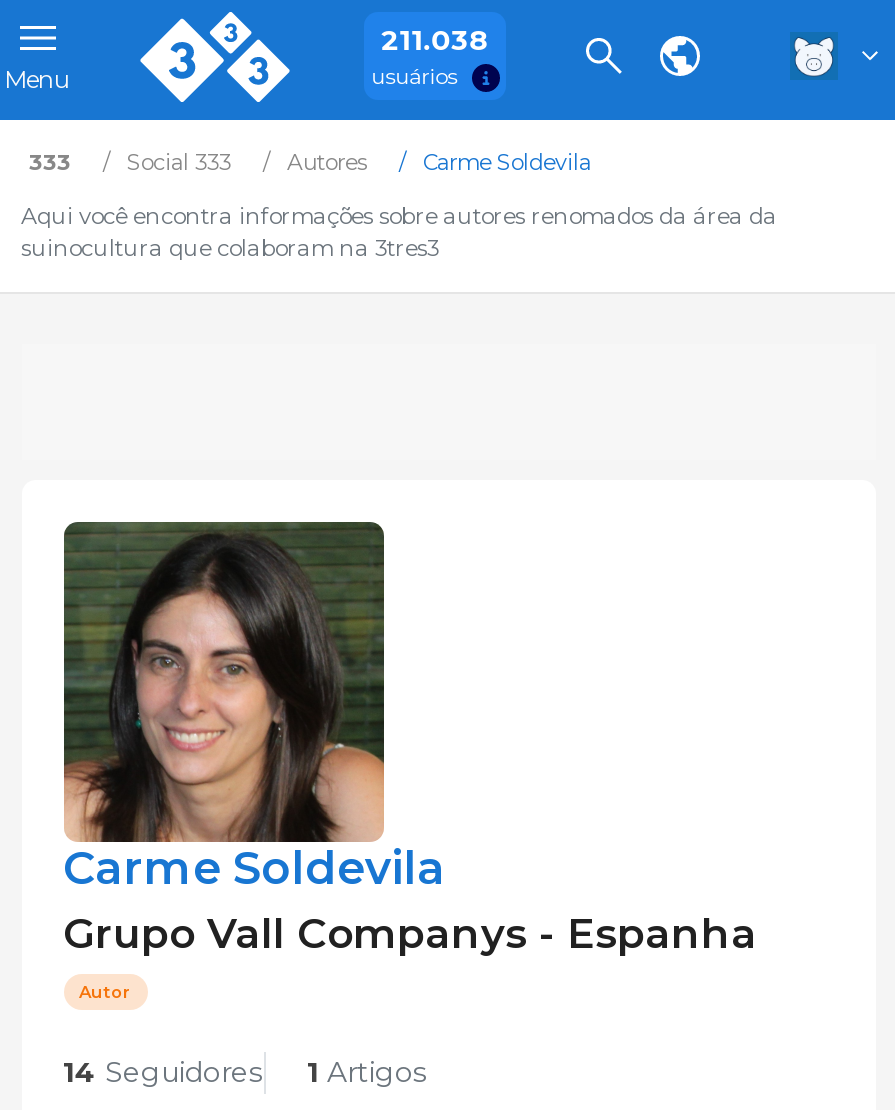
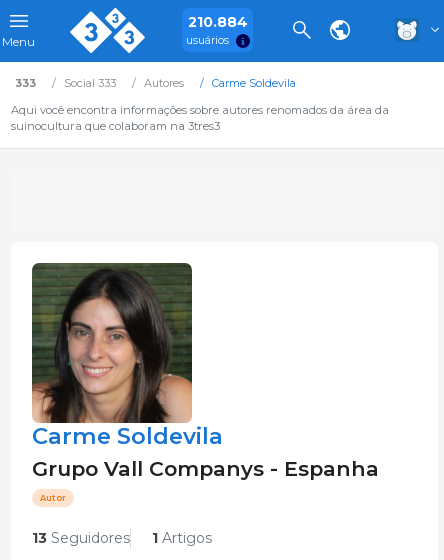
- 211.038
+ 210.884

- 14 Seguidores 1 Artigos
+ 13 Seguidores 1 Artigos
